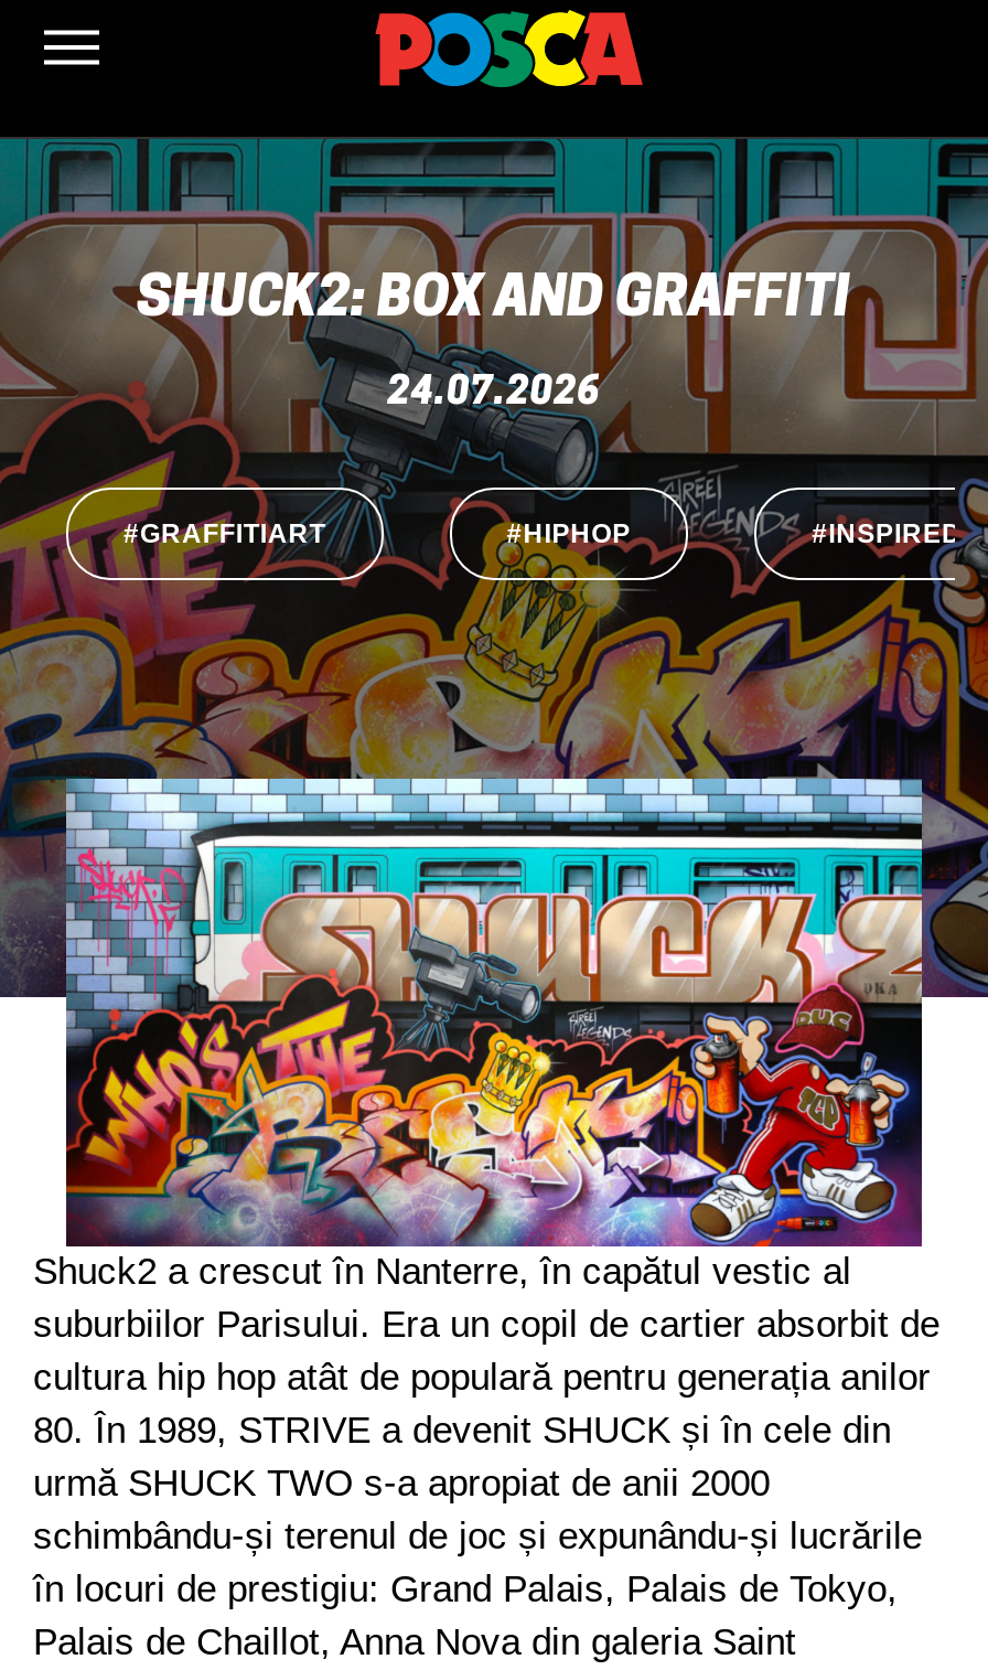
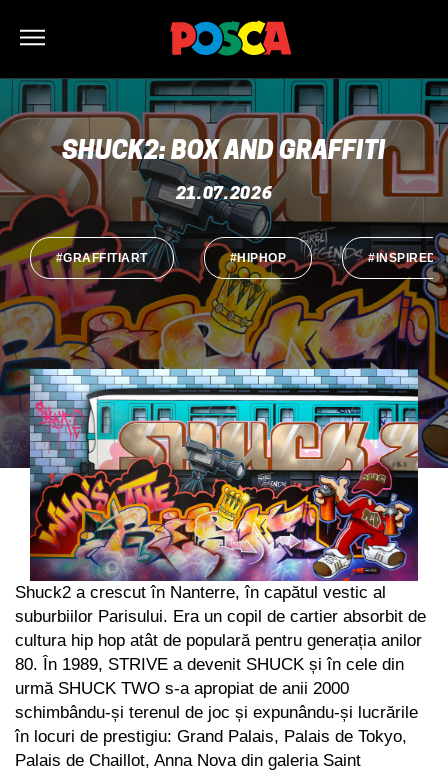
- 24.07.2026
+ 21.07.2026
